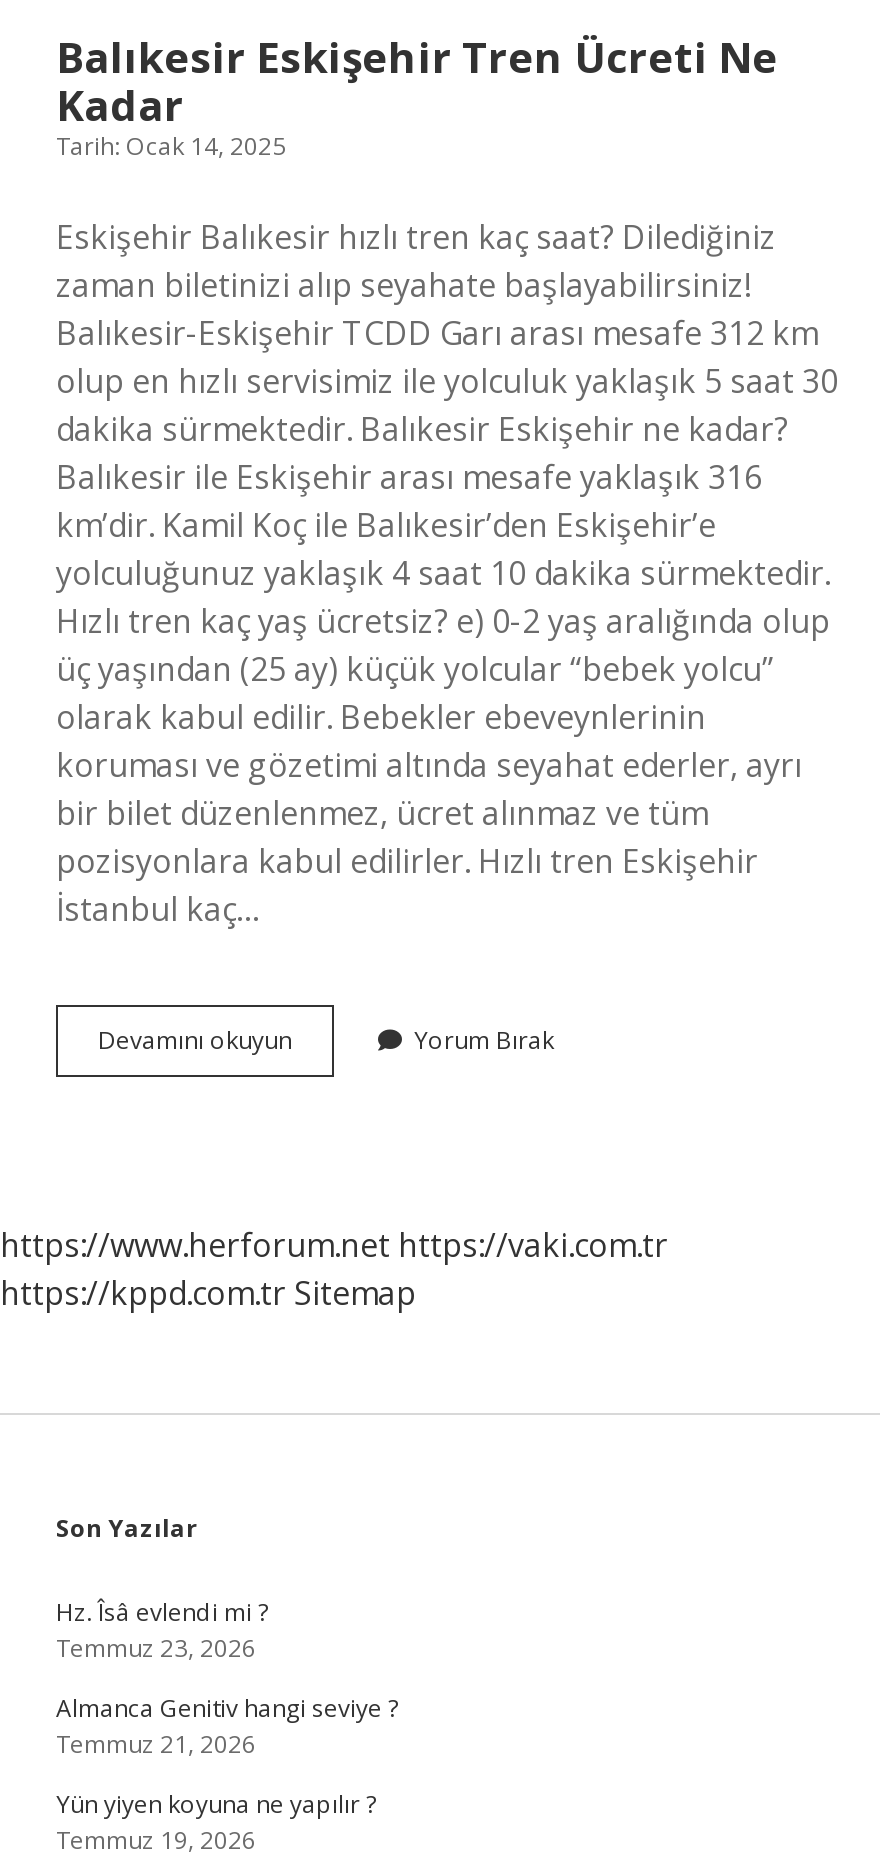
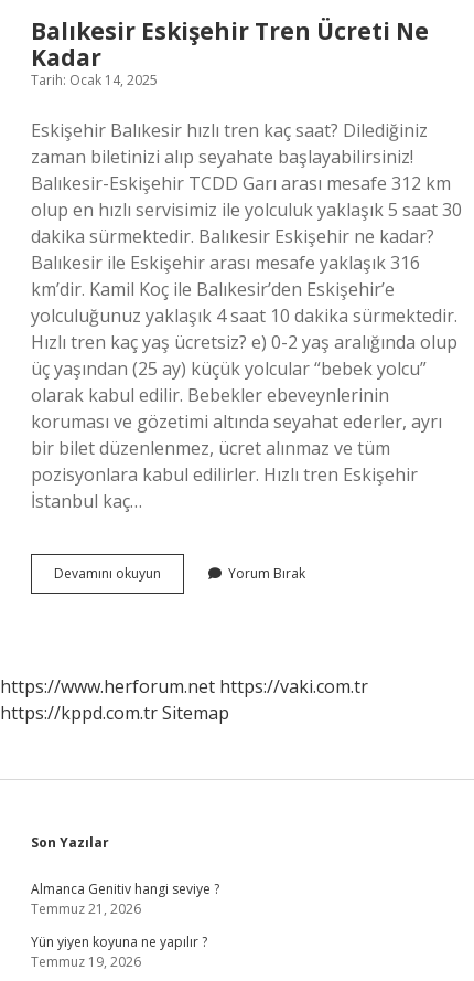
- Hz. Îsâ evlendi mi ?
- Temmuz 23, 2026
